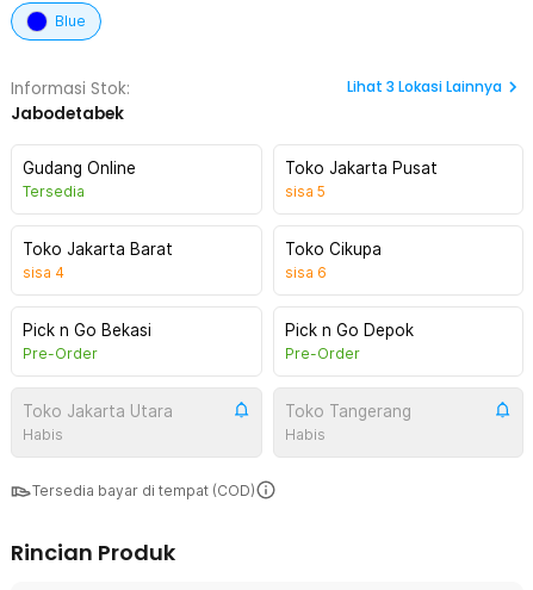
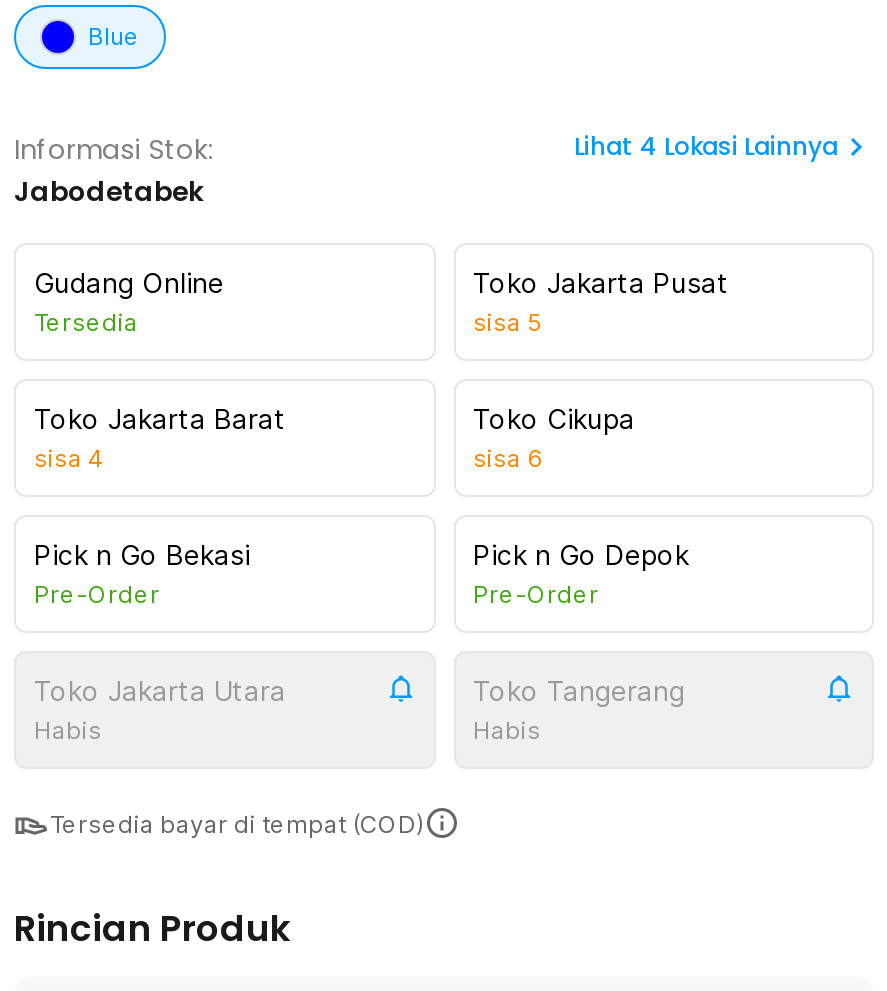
- Lihat 3 Lokasi Lainnya
+ Lihat 4 Lokasi Lainnya
